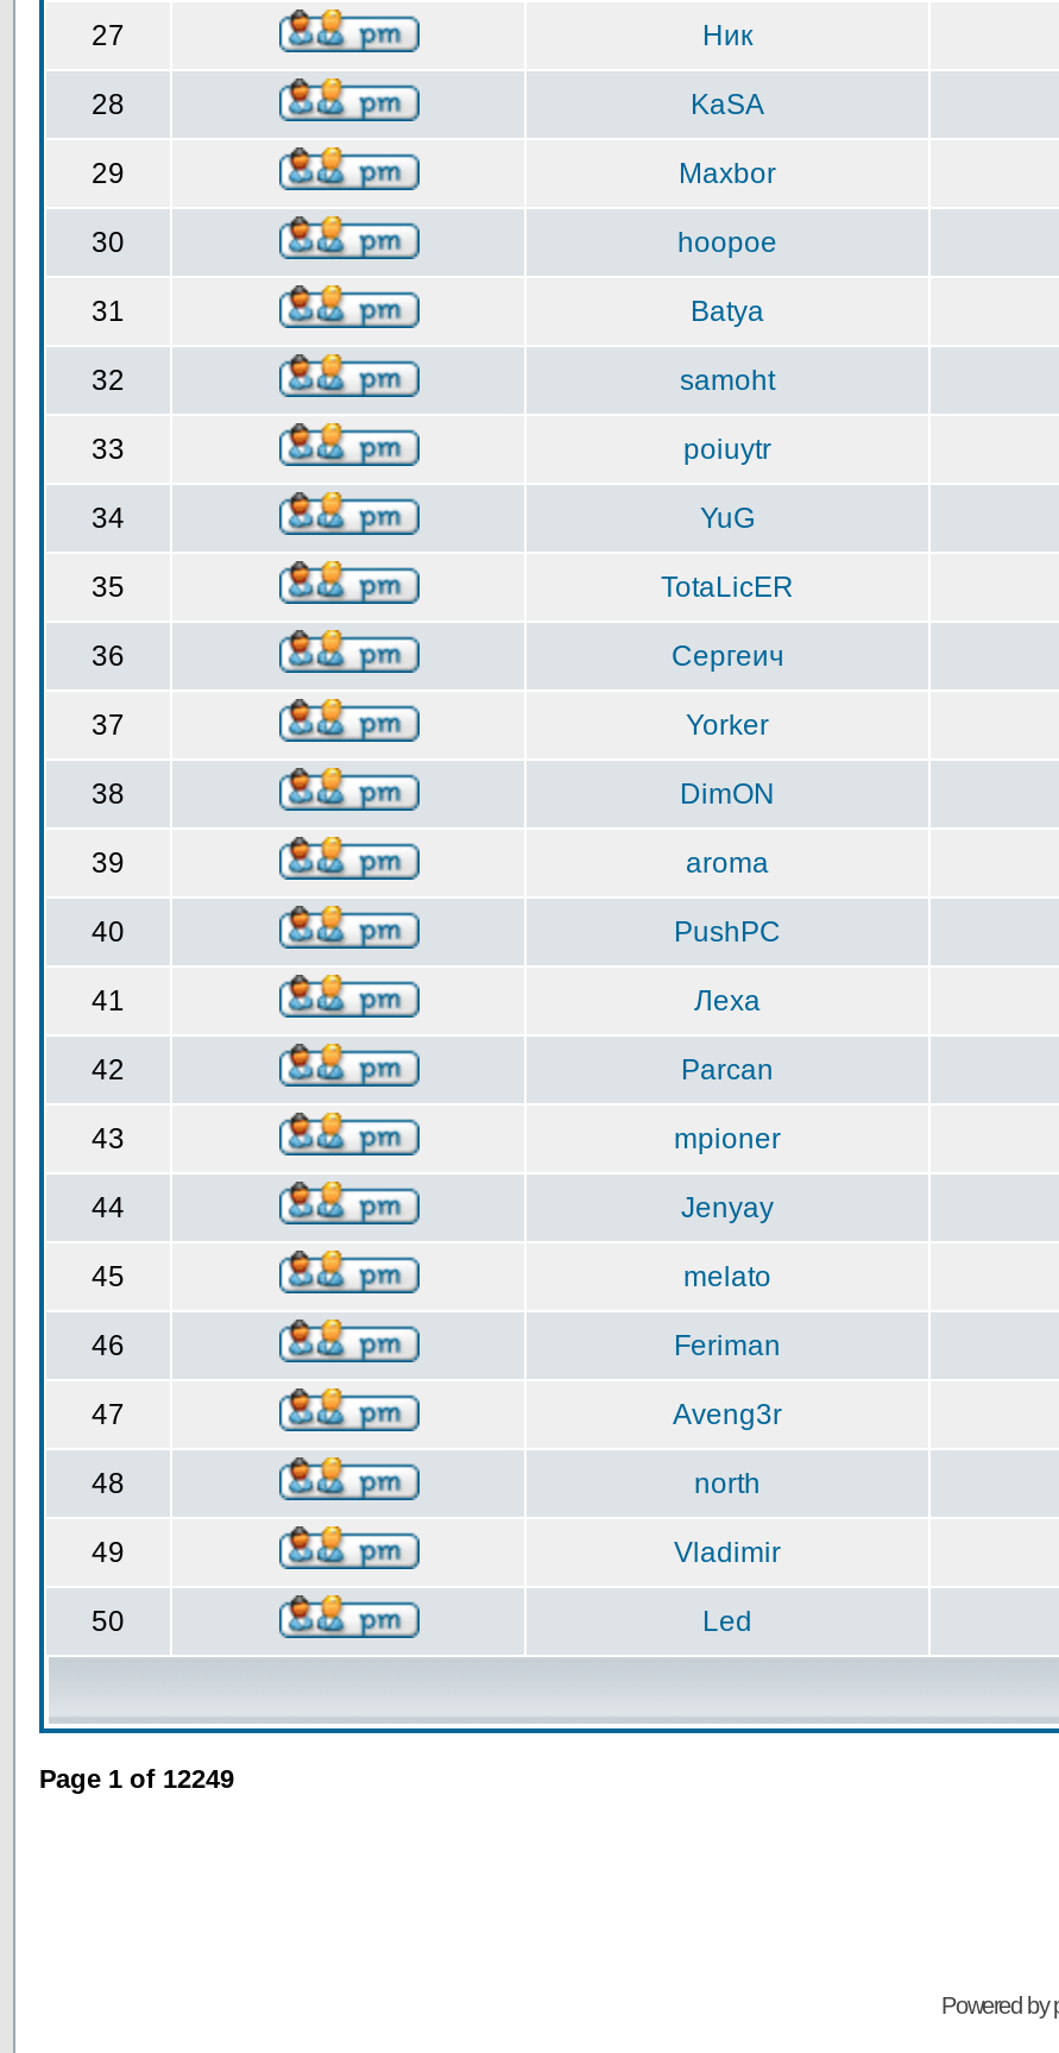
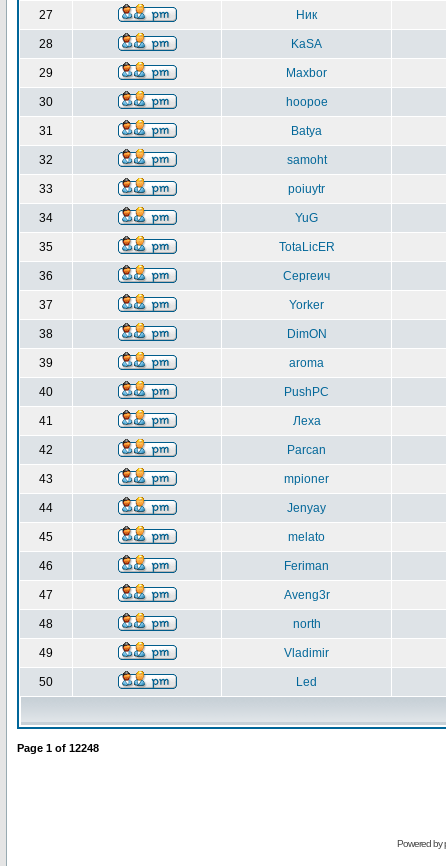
- Page 1 of 12249
+ Page 1 of 12248
